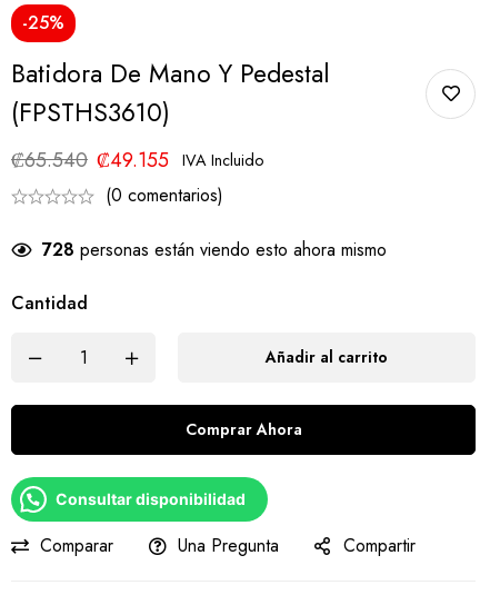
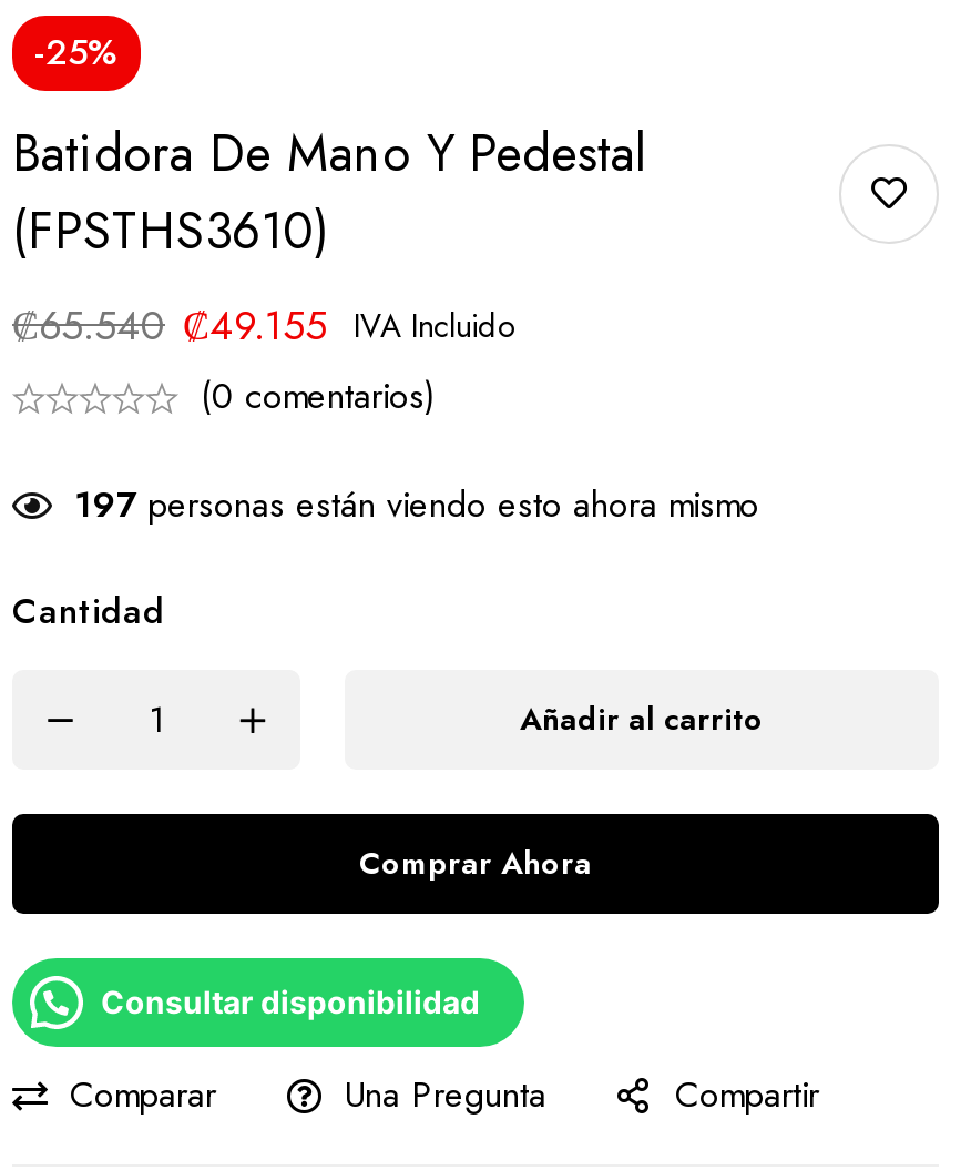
- 728 personas están viendo esto ahora mismo
+ 197 personas están viendo esto ahora mismo
